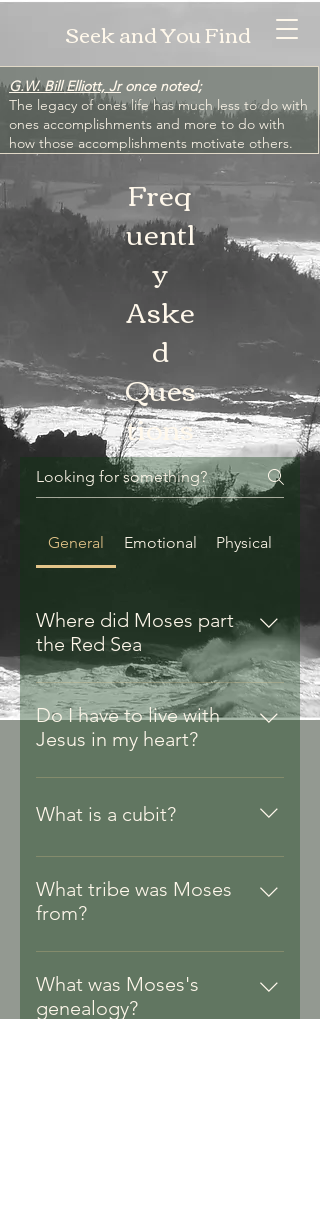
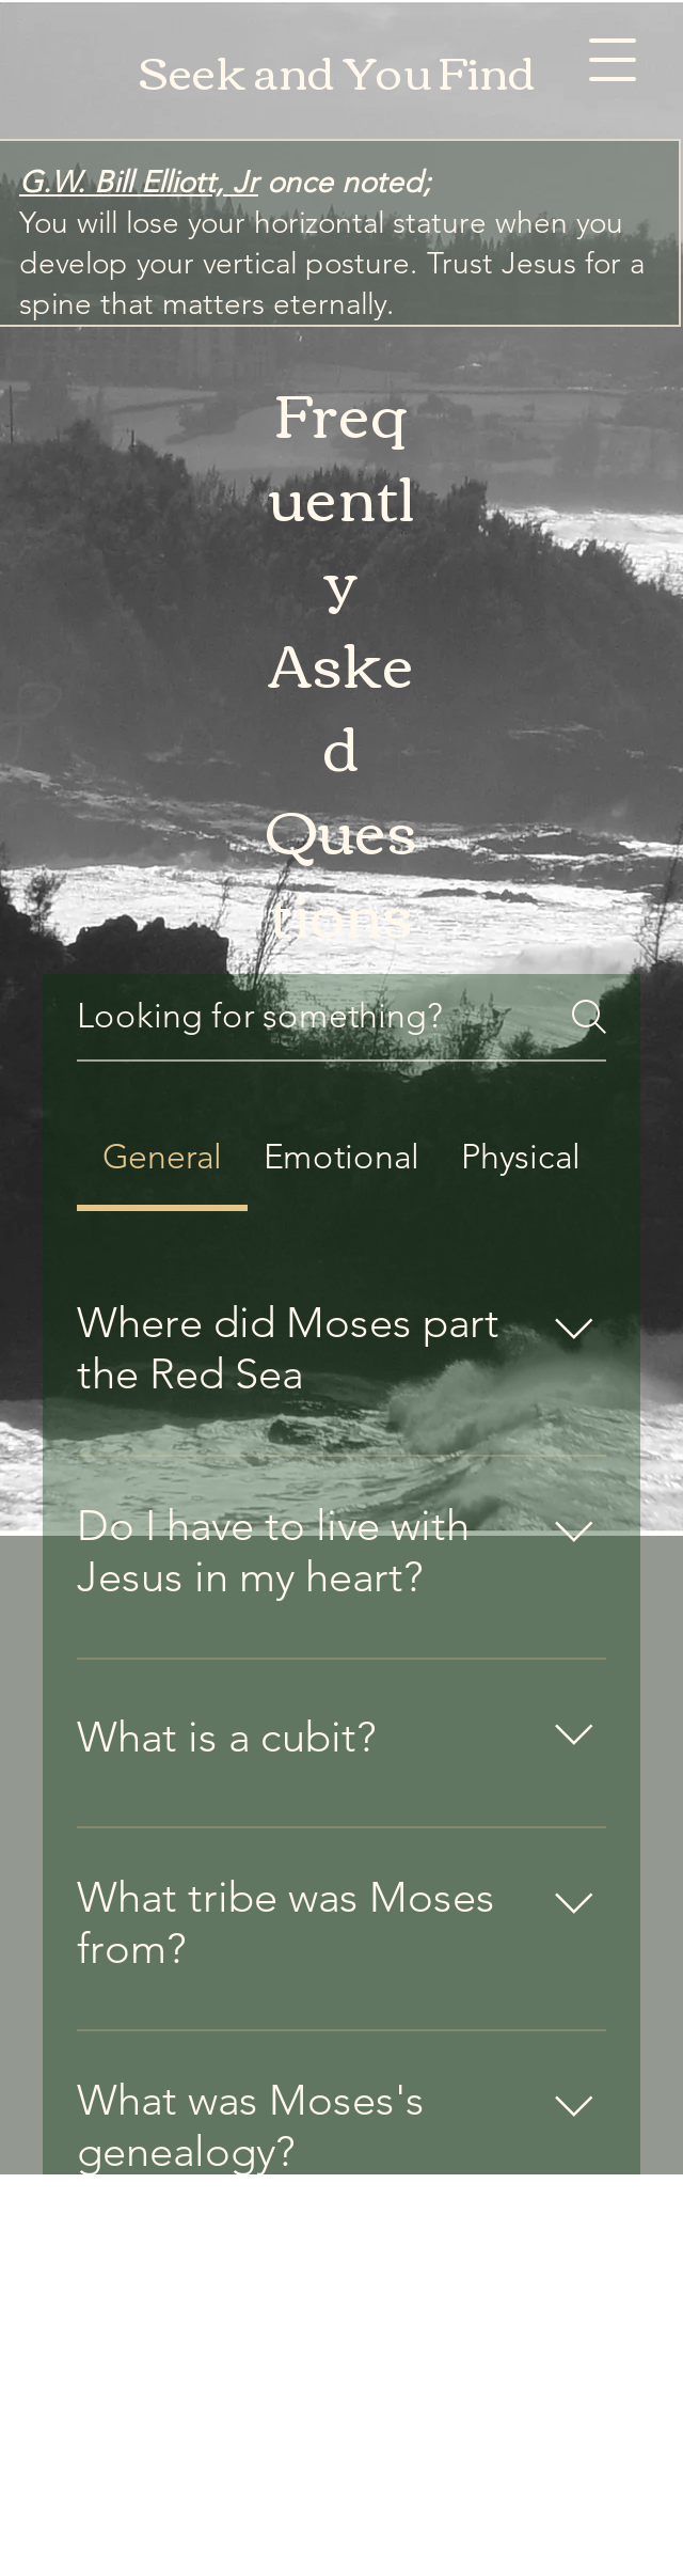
- The legacy of ones life has much less to do with
- ones accomplishments and more to do with
- how those accomplishments motivate others.
+ You will lose your horizontal stature when you
+ develop your vertical posture. Trust Jesus for a
+ spine that matters eternally.
